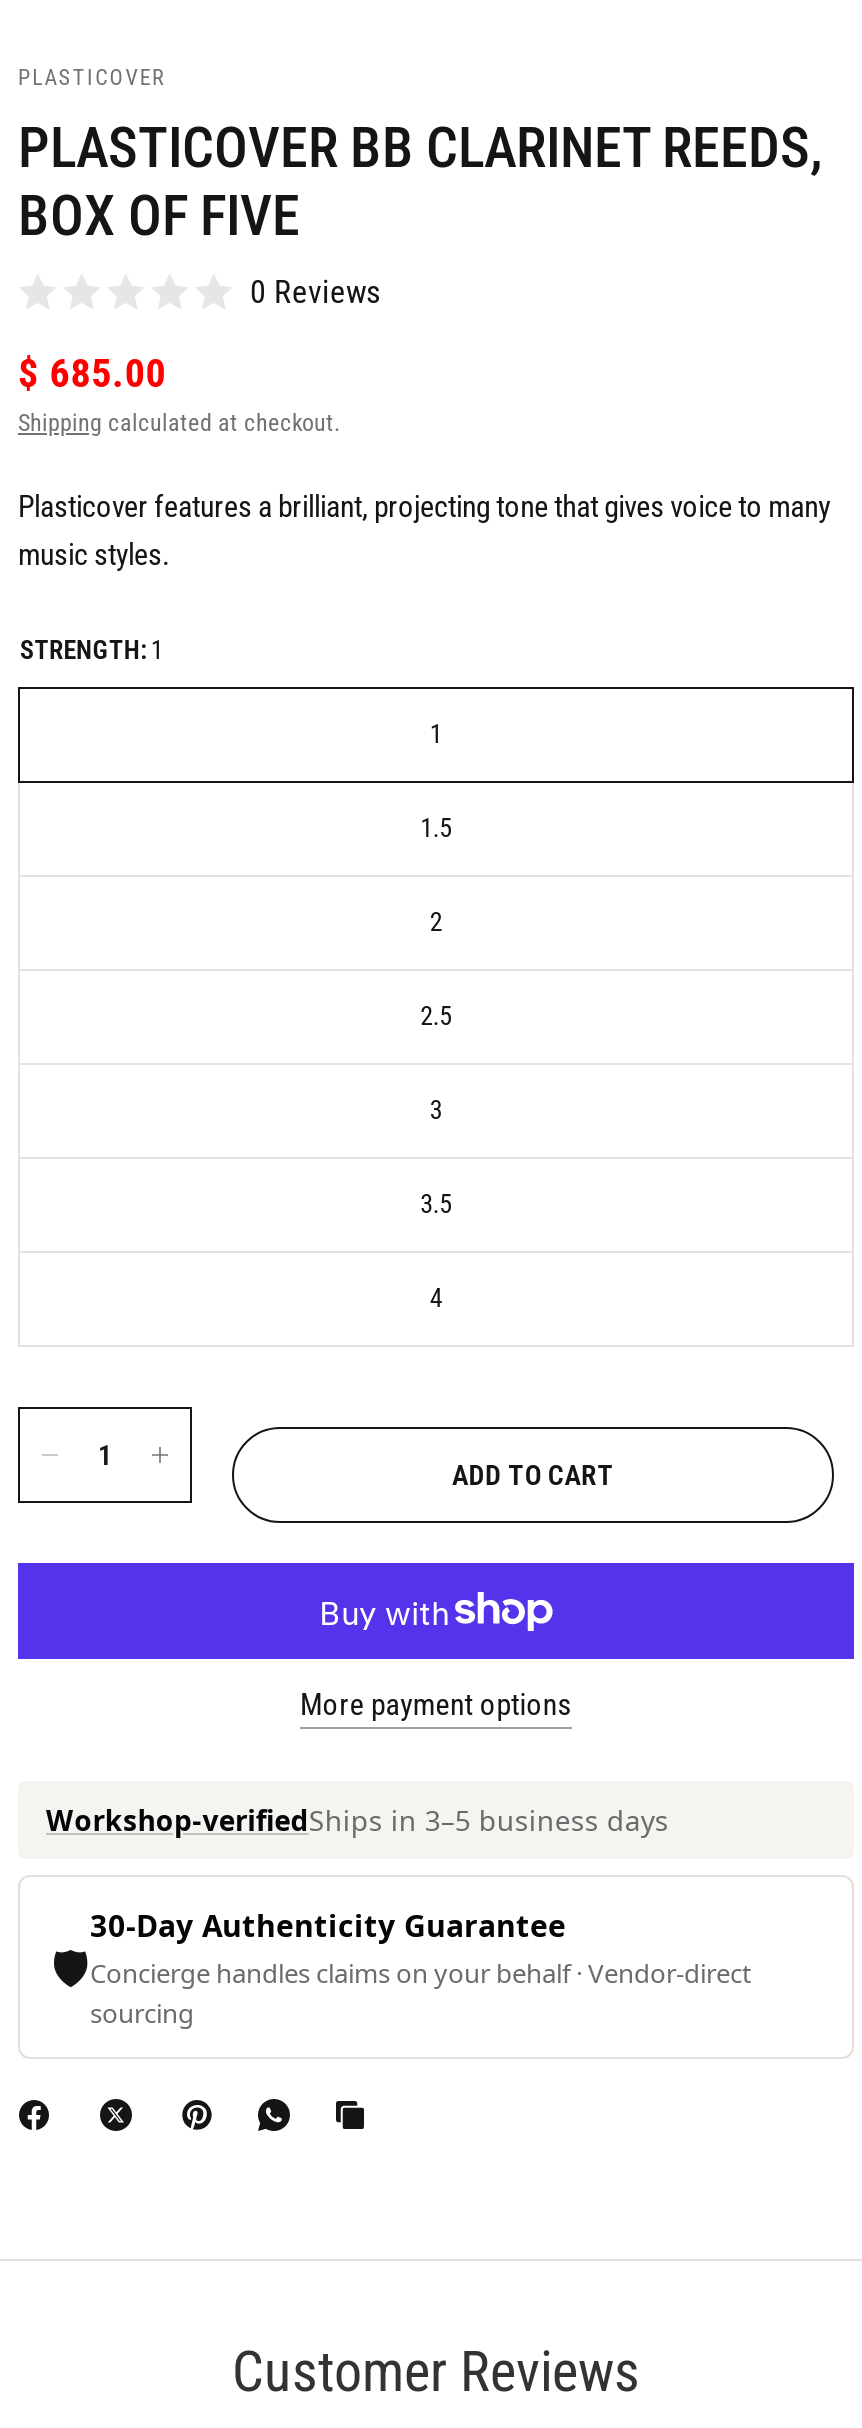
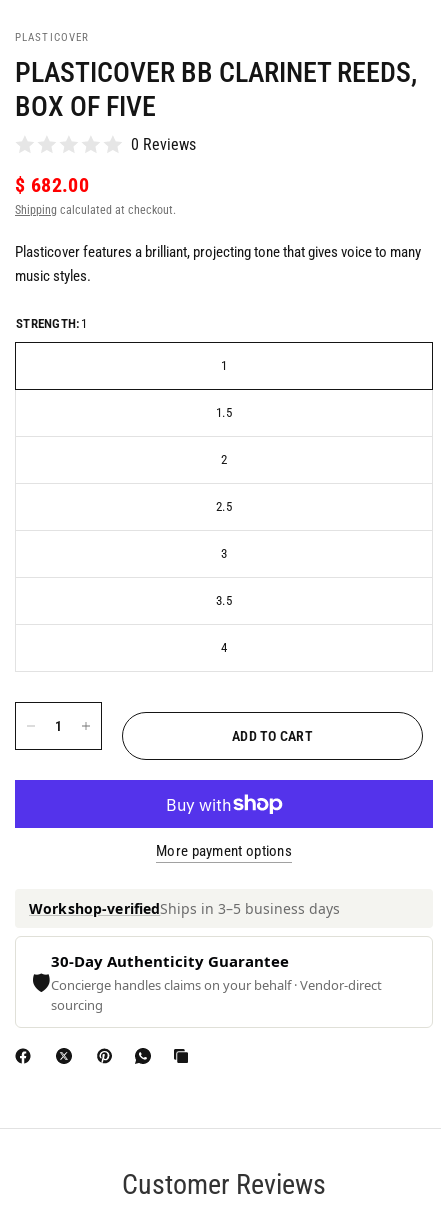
- $ 685.00
+ $ 682.00
